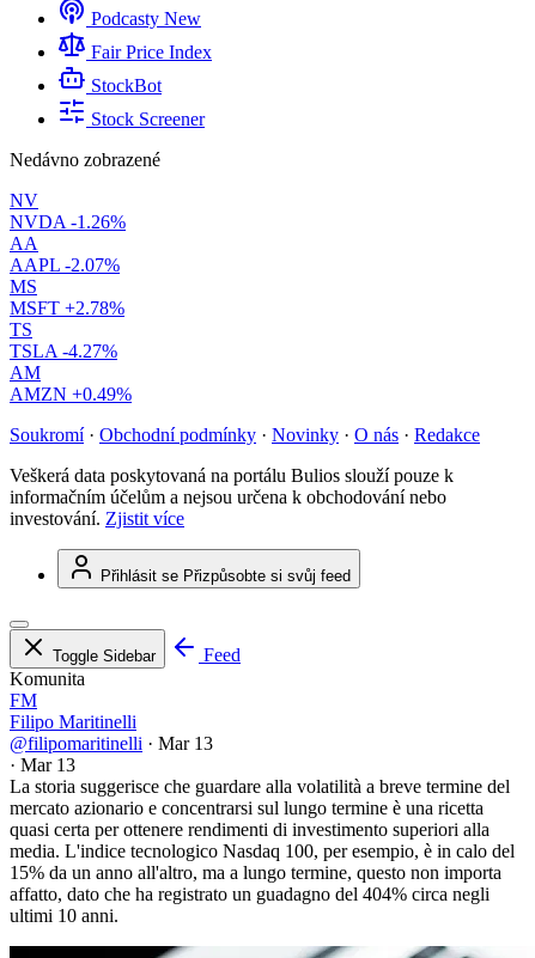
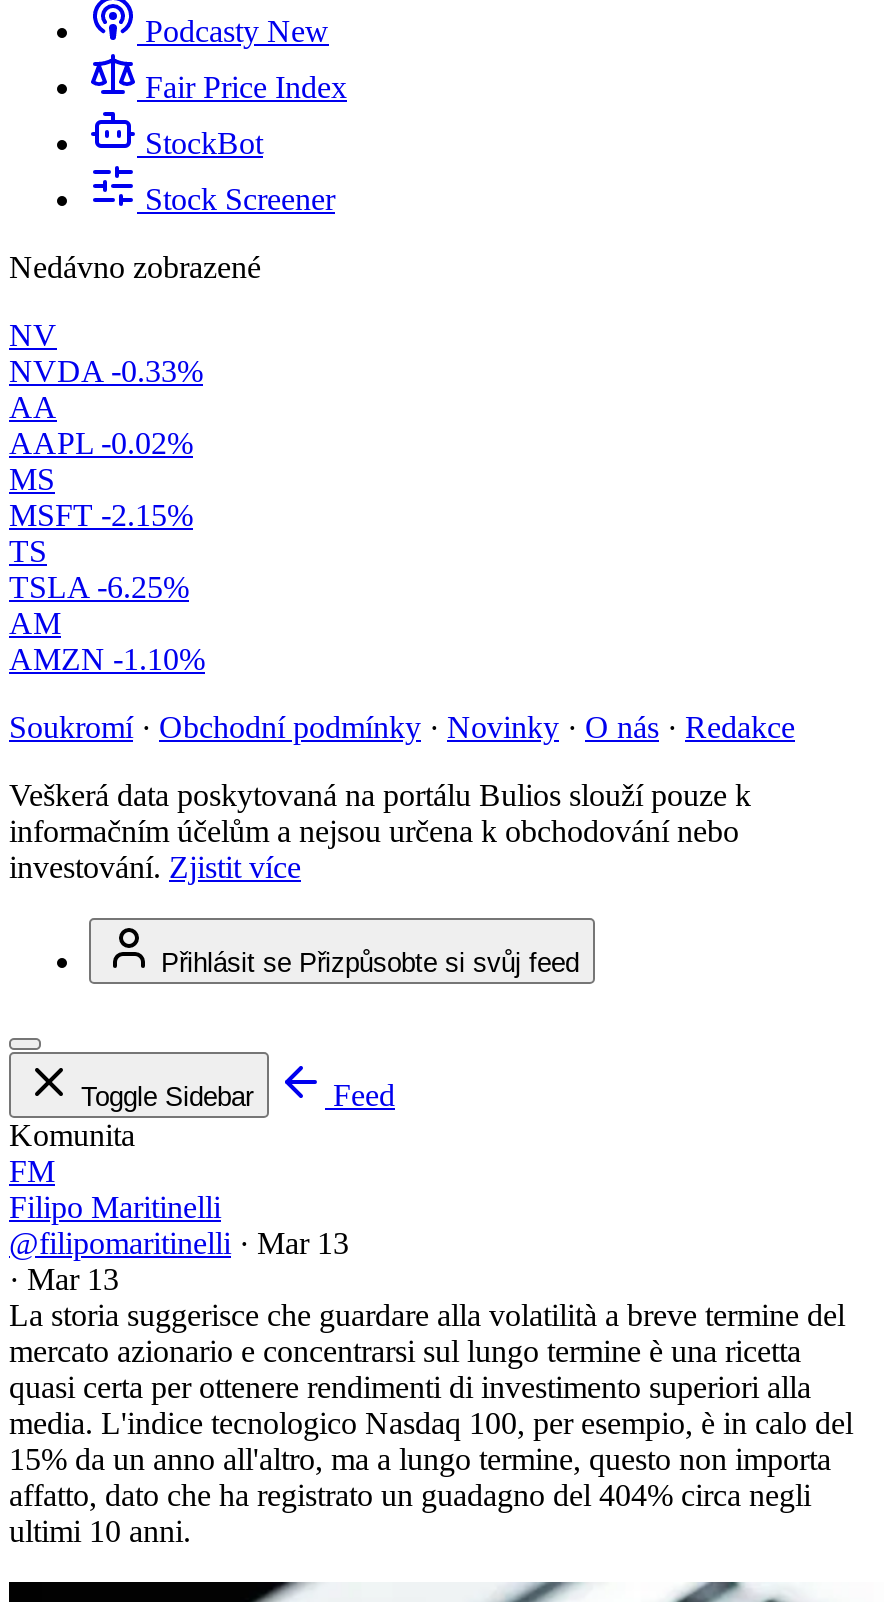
- NVDA -1.26%
+ NVDA -0.33%

- AAPL -2.07%
+ AAPL -0.02%

- MSFT +2.78%
+ MSFT -2.15%

- TSLA -4.27%
+ TSLA -6.25%

- AMZN +0.49%
+ AMZN -1.10%
